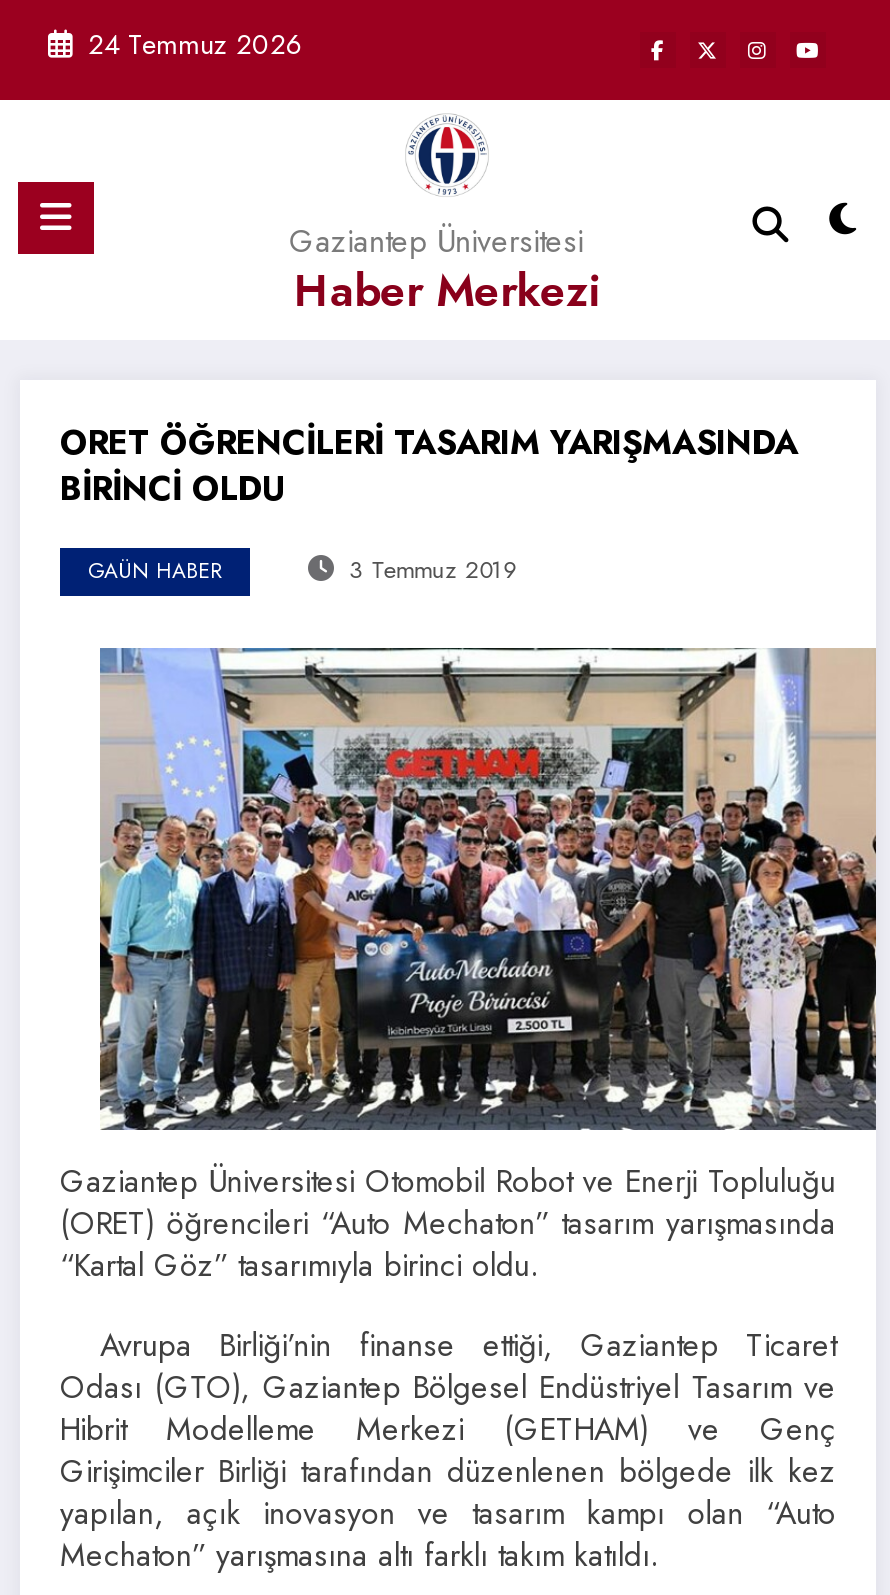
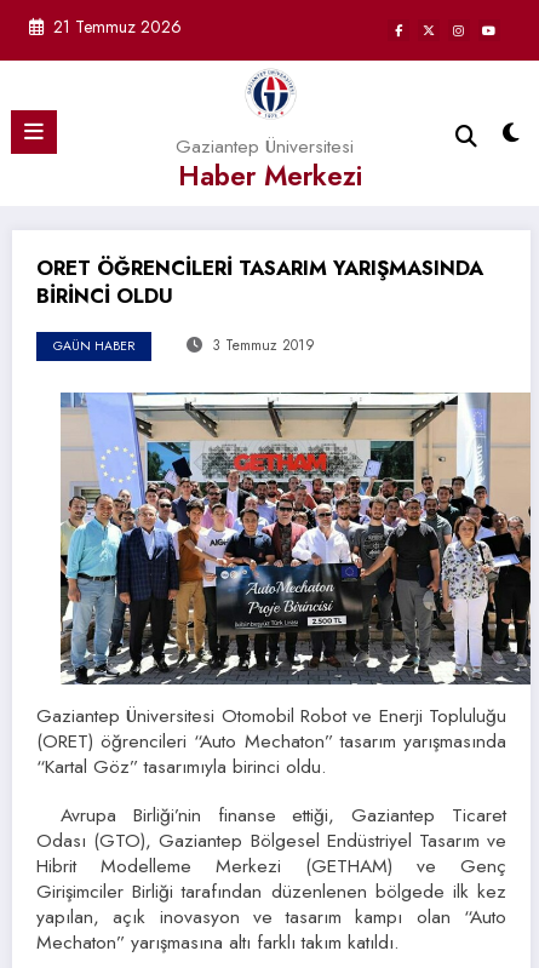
- 24 Temmuz 2026
+ 21 Temmuz 2026
